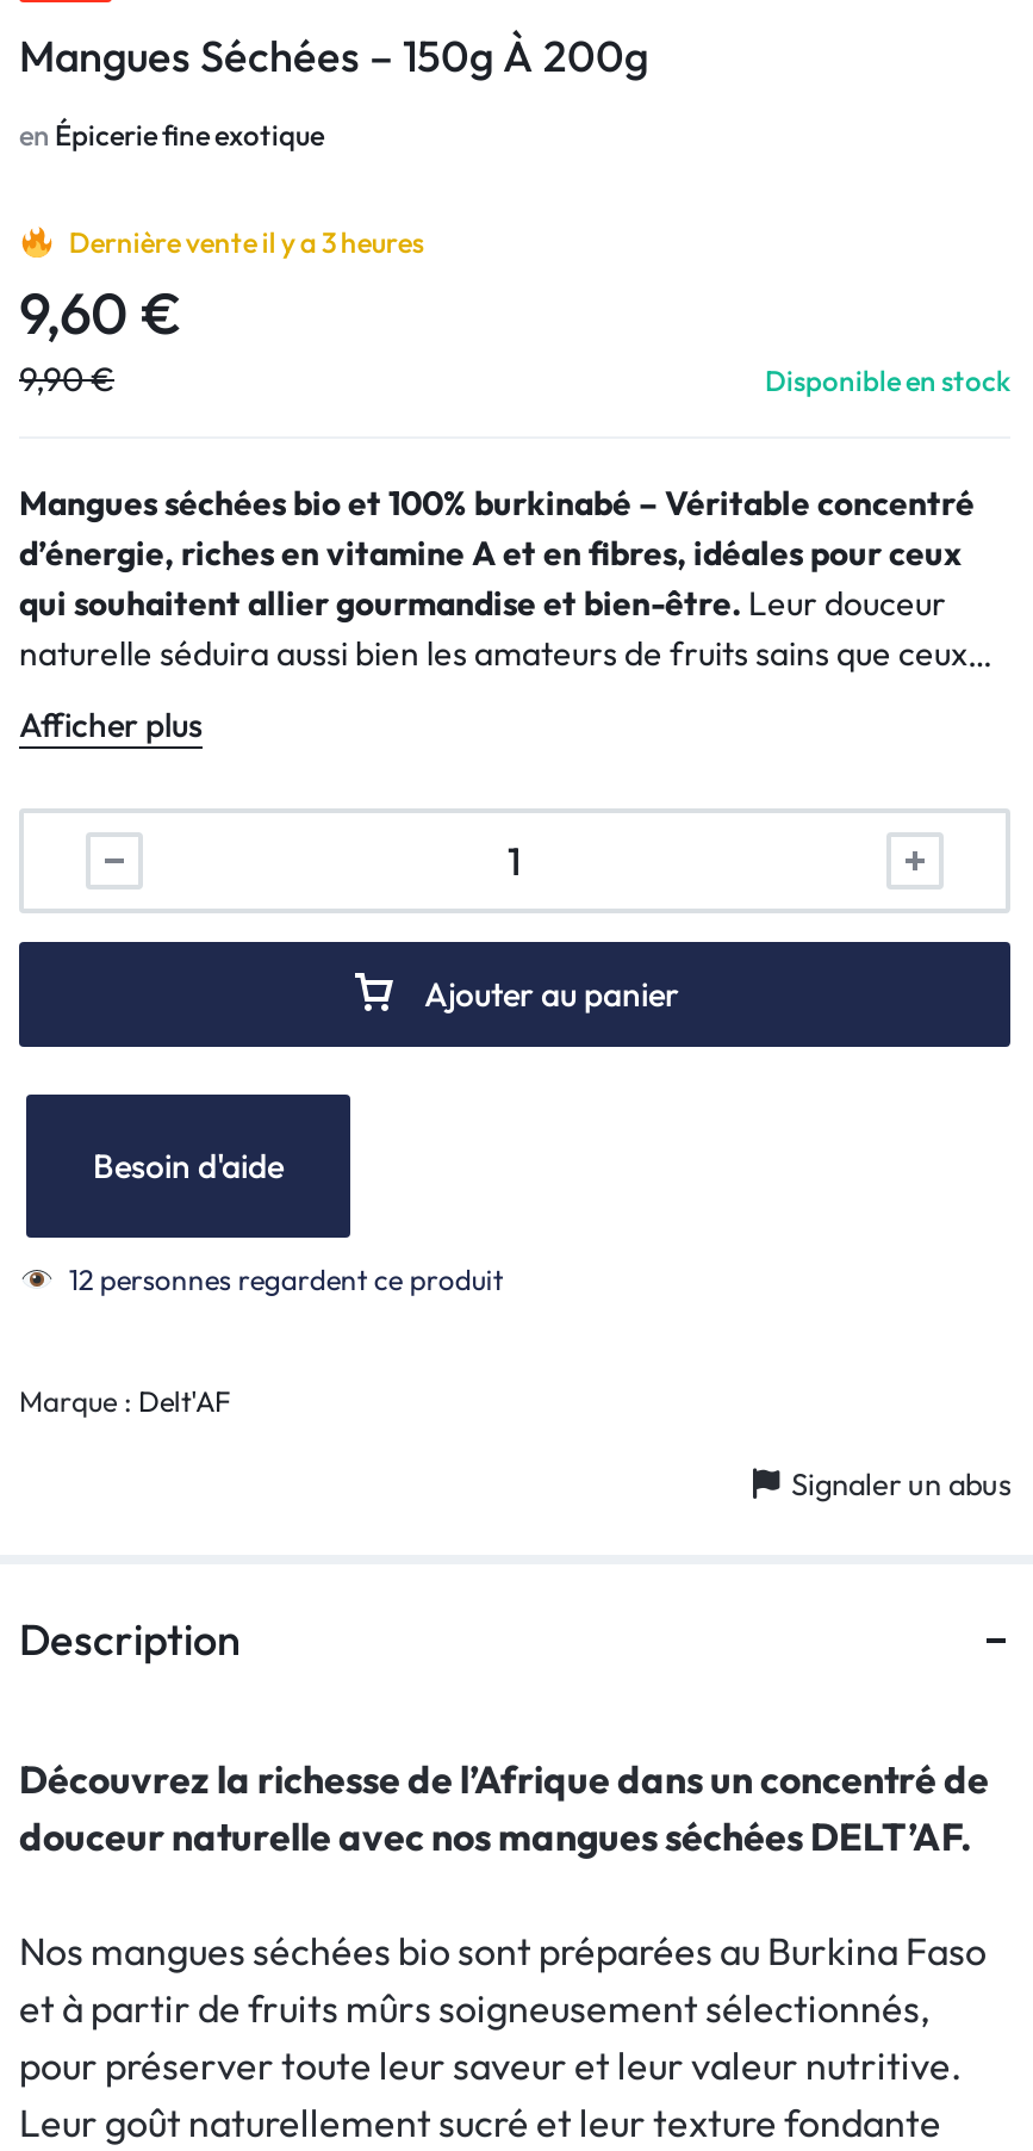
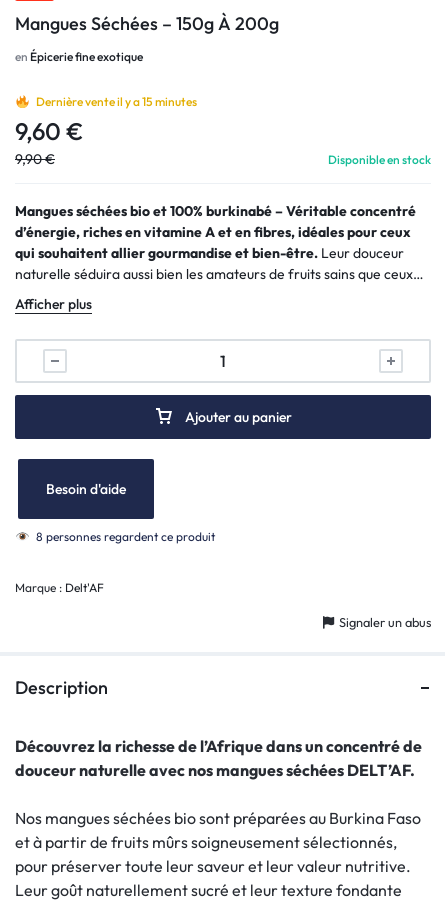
- Dernière vente il y a 3 heures
+ Dernière vente il y a 15 minutes

- 12 personnes regardent ce produit
+ 8 personnes regardent ce produit
